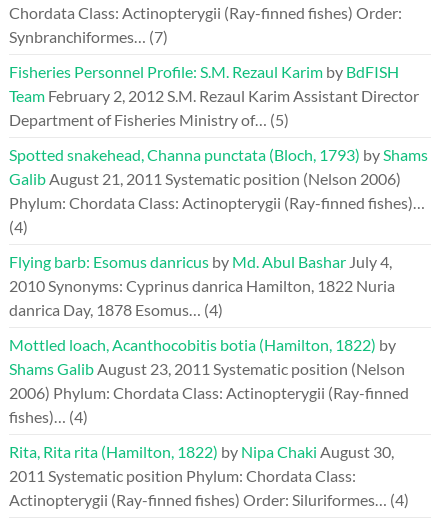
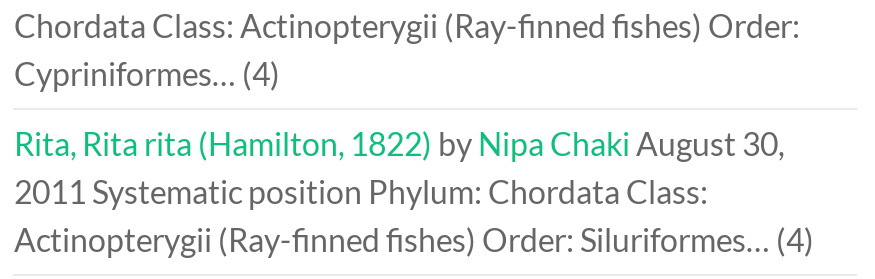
- Synbranchiformes… (7)
- Fisheries Personnel Profile: S.M. Rezaul Karim by BdFISH
- Team February 2, 2012 S.M. Rezaul Karim Assistant Director
- Department of Fisheries Ministry of… (5)
- Spotted snakehead, Channa punctata (Bloch, 1793) by Shams
- Galib August 21, 2011 Systematic position (Nelson 2006)
- Phylum: Chordata Class: Actinopterygii (Ray-finned fishes)…
- (4)
- Flying barb: Esomus danricus by Md. Abul Bashar July 4,
- 2010 Synonyms: Cyprinus danrica Hamilton, 1822 Nuria
- danrica Day, 1878 Esomus… (4)
- Mottled loach, Acanthocobitis botia (Hamilton, 1822) by
- Shams Galib August 23, 2011 Systematic position (Nelson
- 2006) Phylum: Chordata Class: Actinopterygii (Ray-finned
- fishes)… (4)
+ Cypriniformes… (4)
